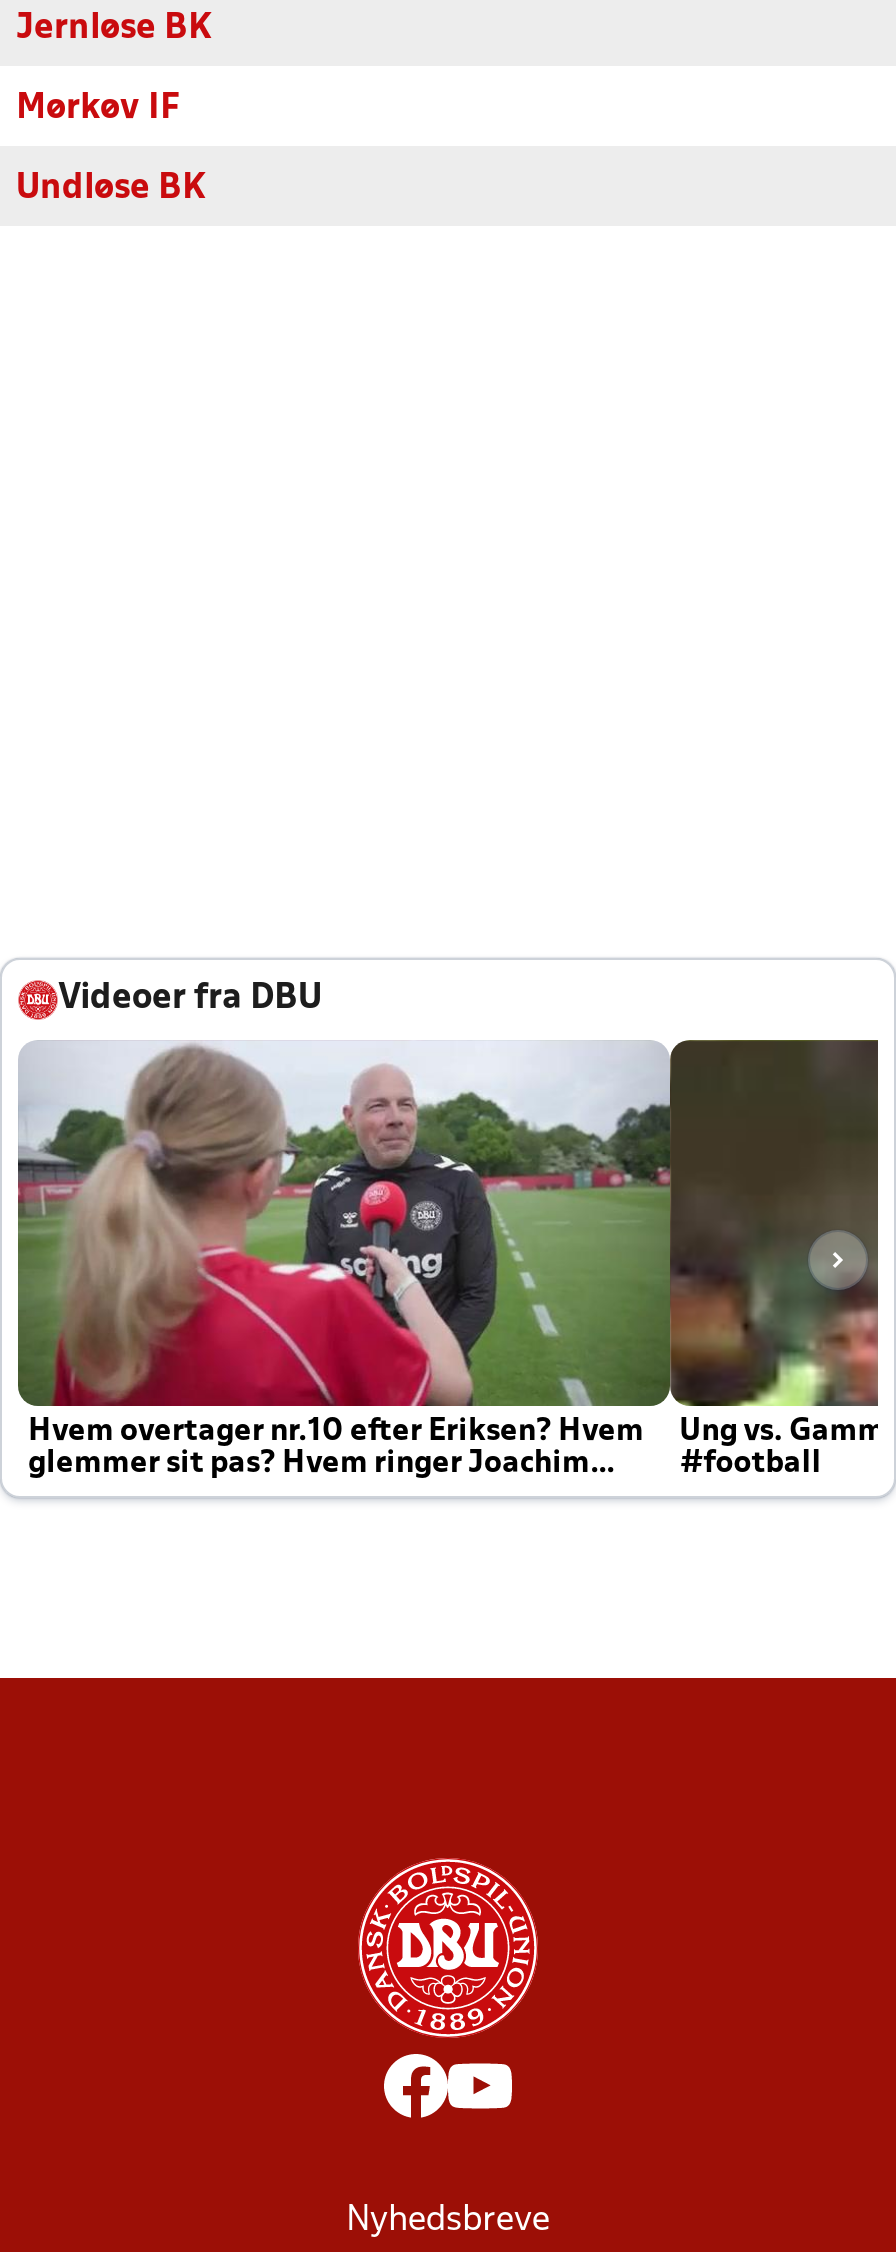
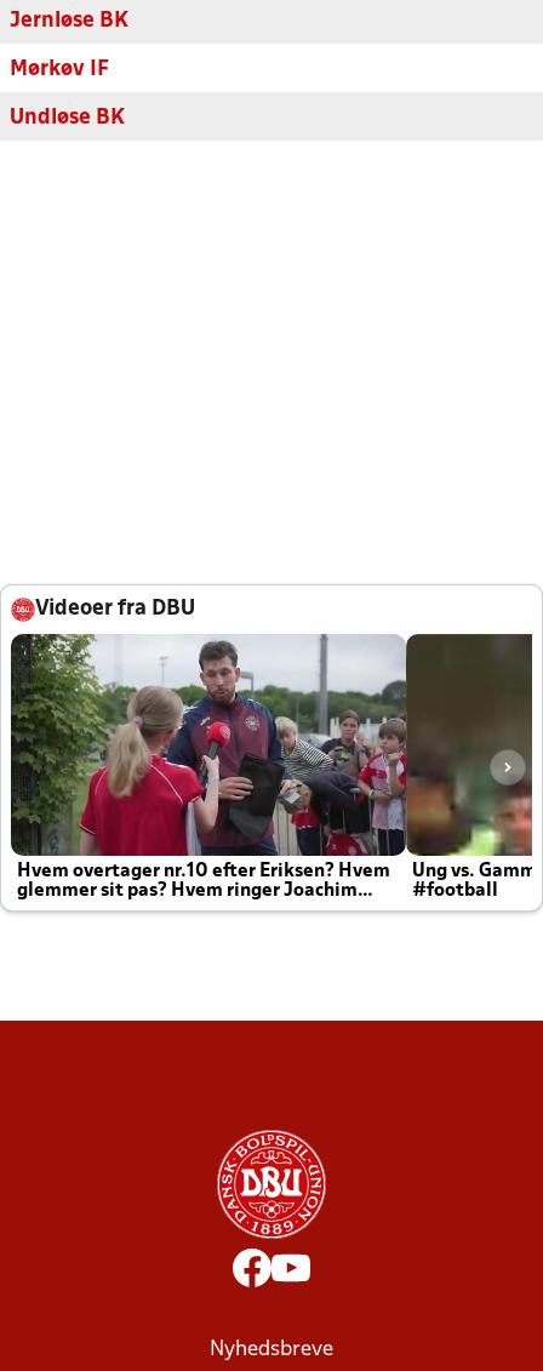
- [image]
+ [image]
